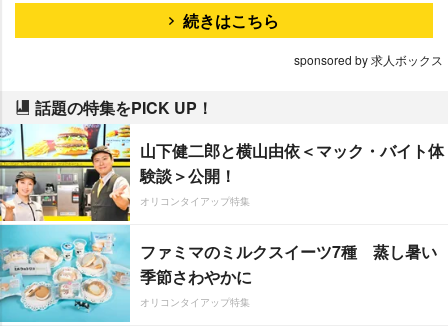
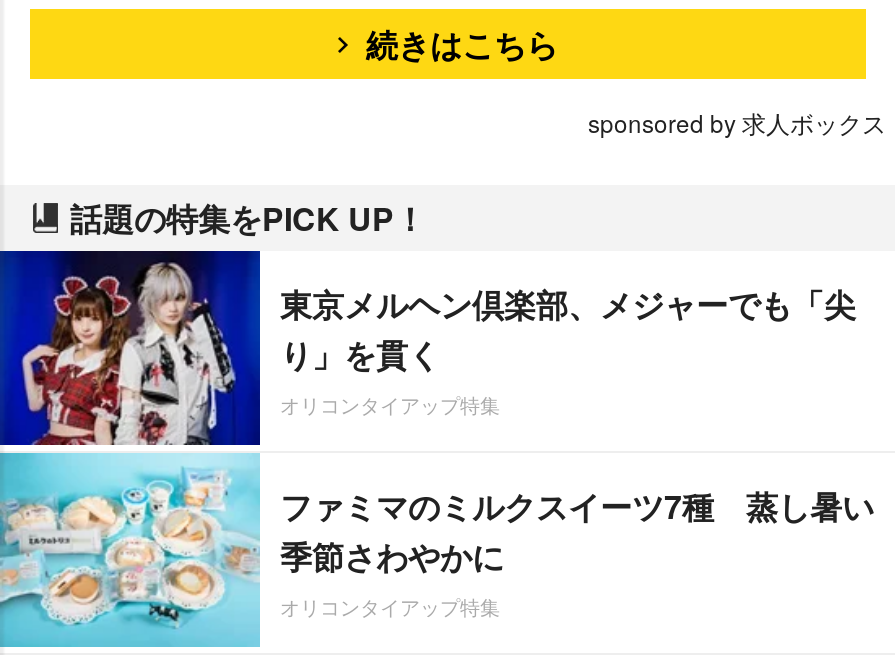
- [image]
- 山下健二郎と横山由依＜マック・バイト体
- 験談＞公開！
+ [image]
+ 東京メルヘン倶楽部、メジャーでも「尖
+ り」を貫く
